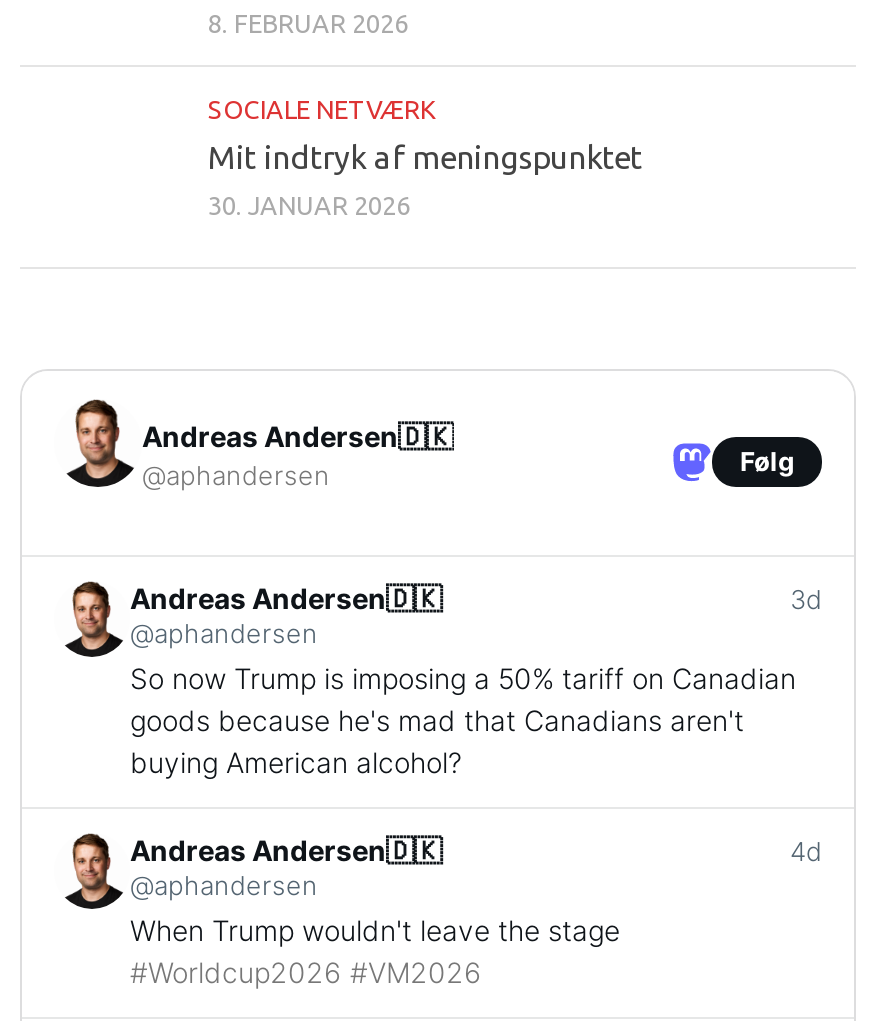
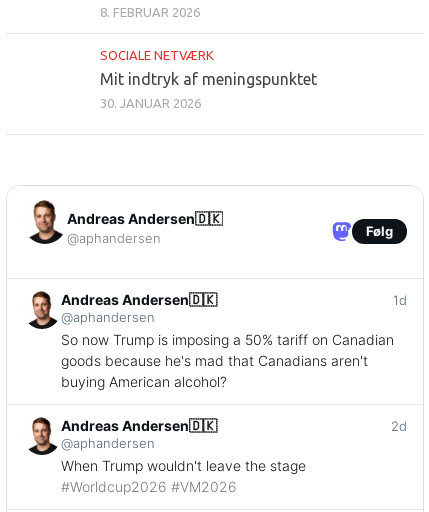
- 3d
+ 1d

- 4d
+ 2d
